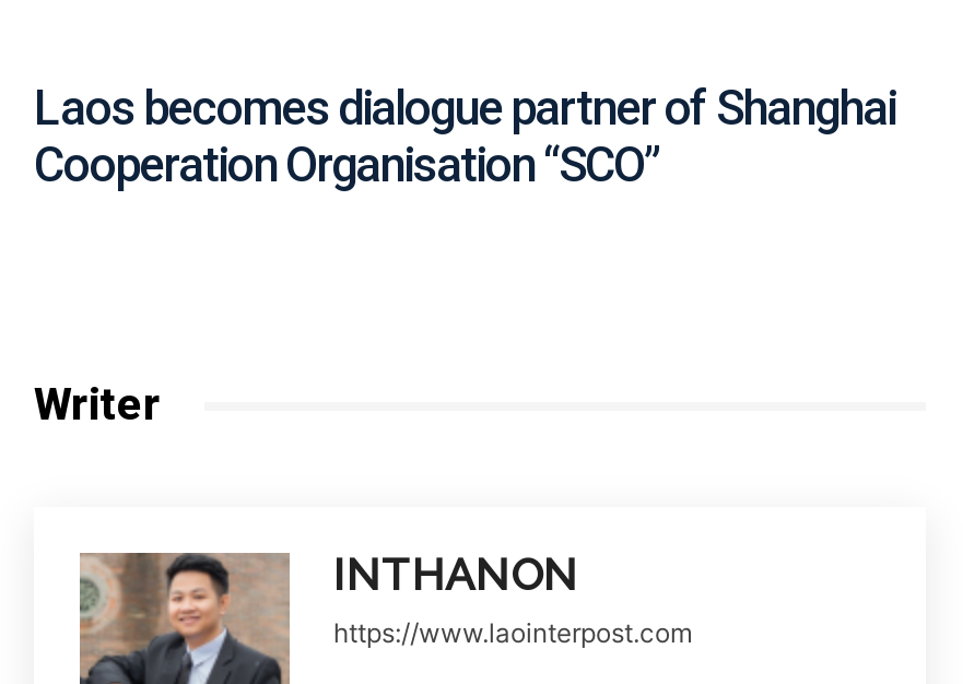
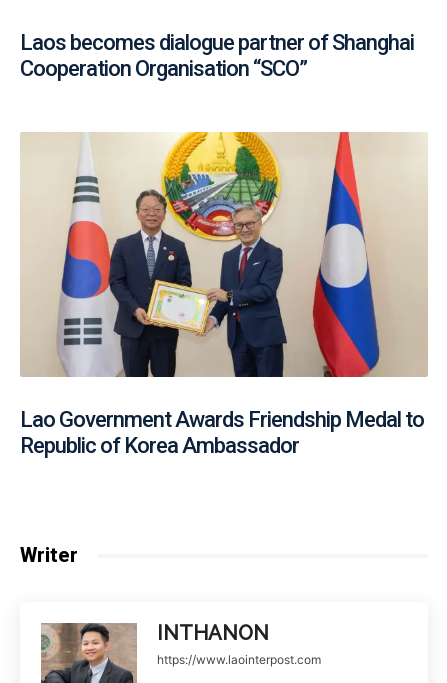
+ [image]
+ Lao Government Awards Friendship Medal to
+ Republic of Korea Ambassador
